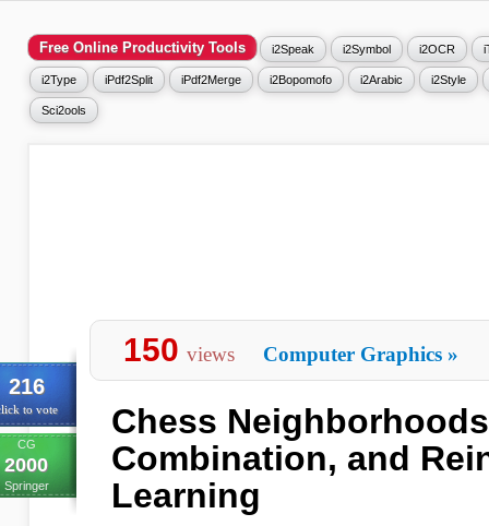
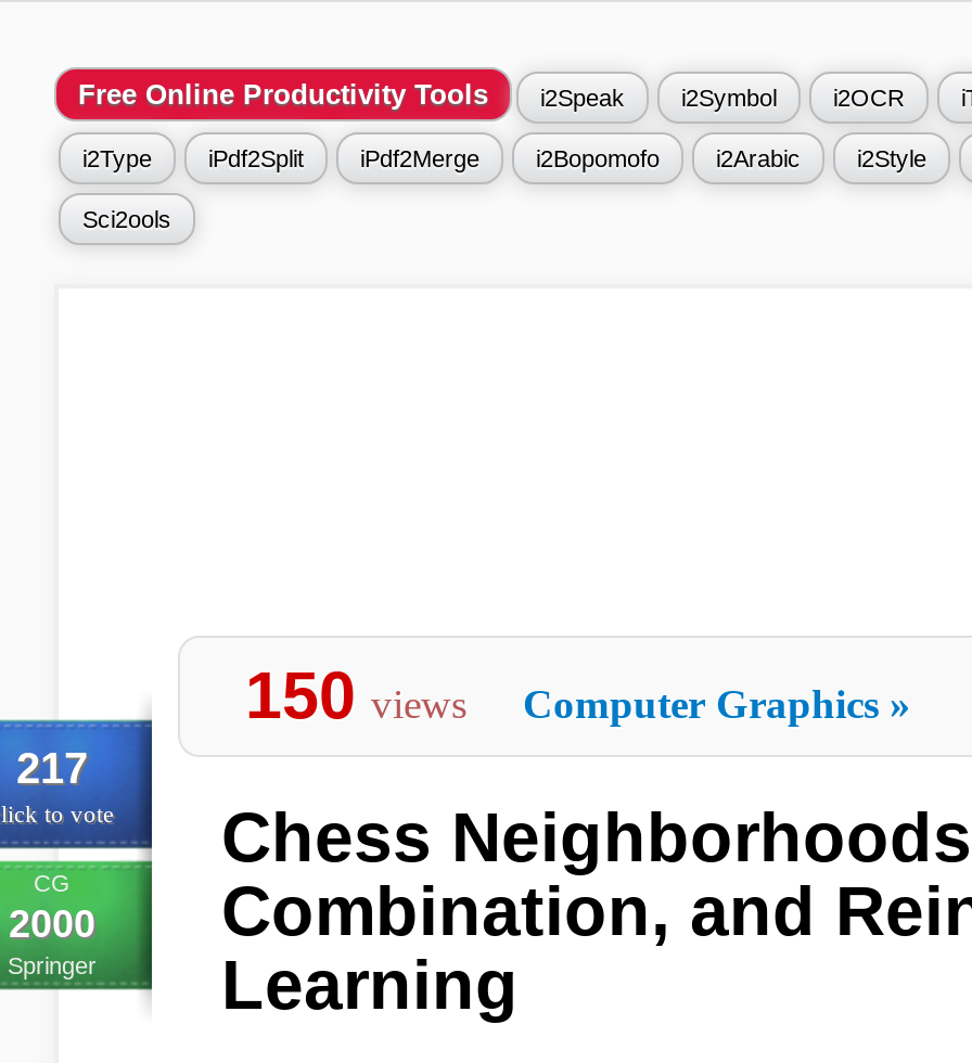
- 216
+ 217
